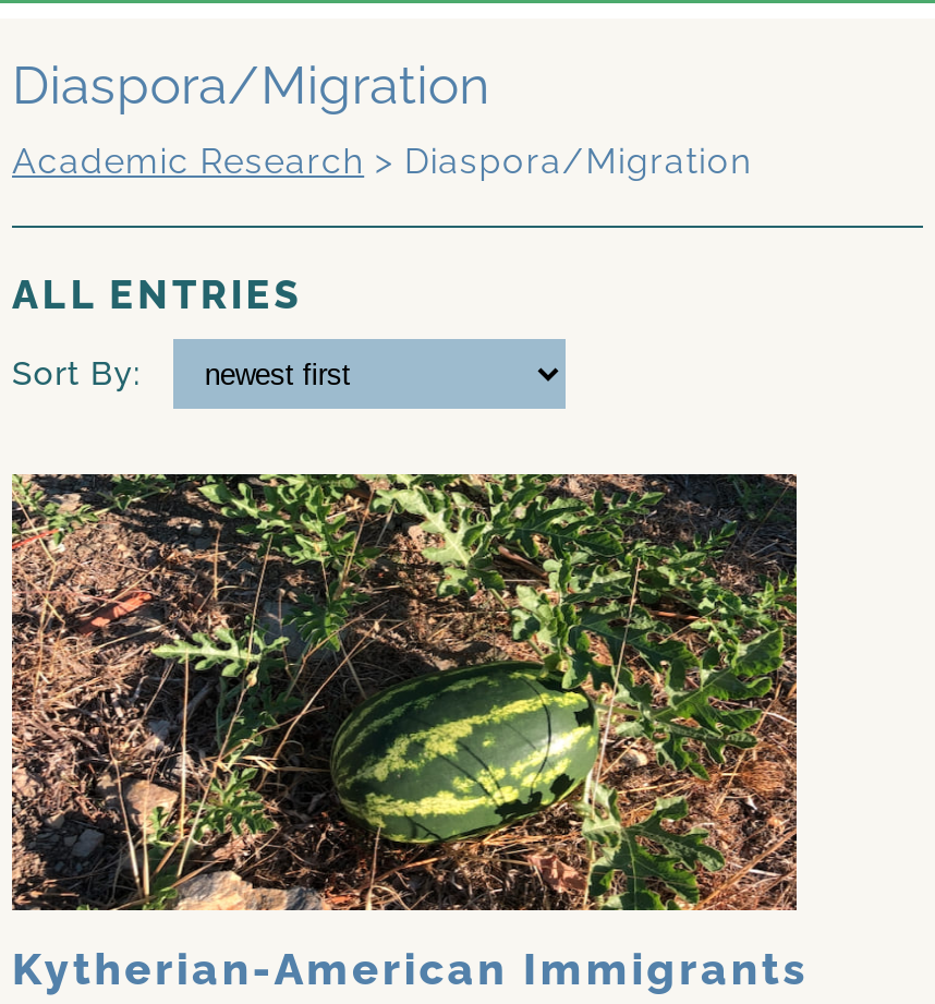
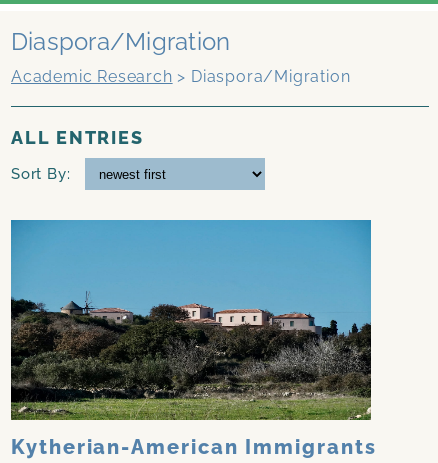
- [image]
+ [image]
